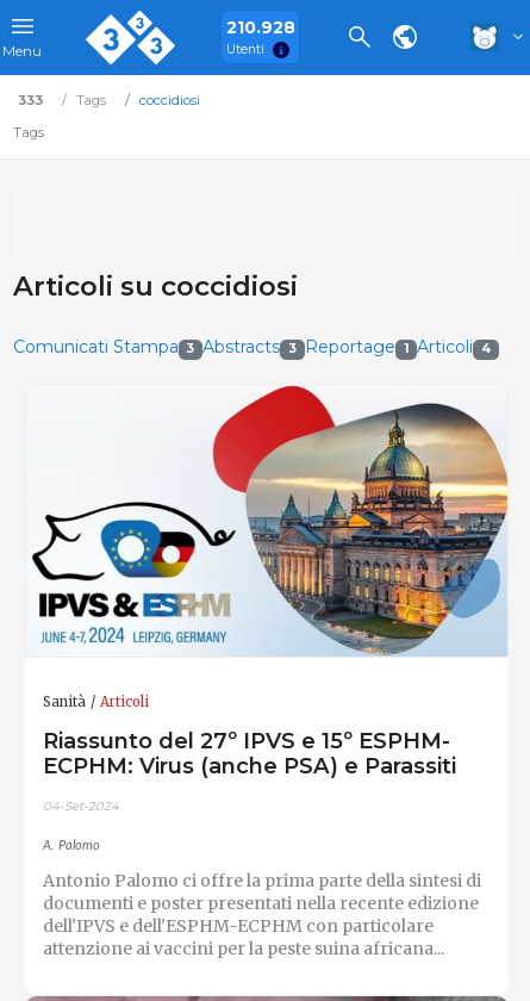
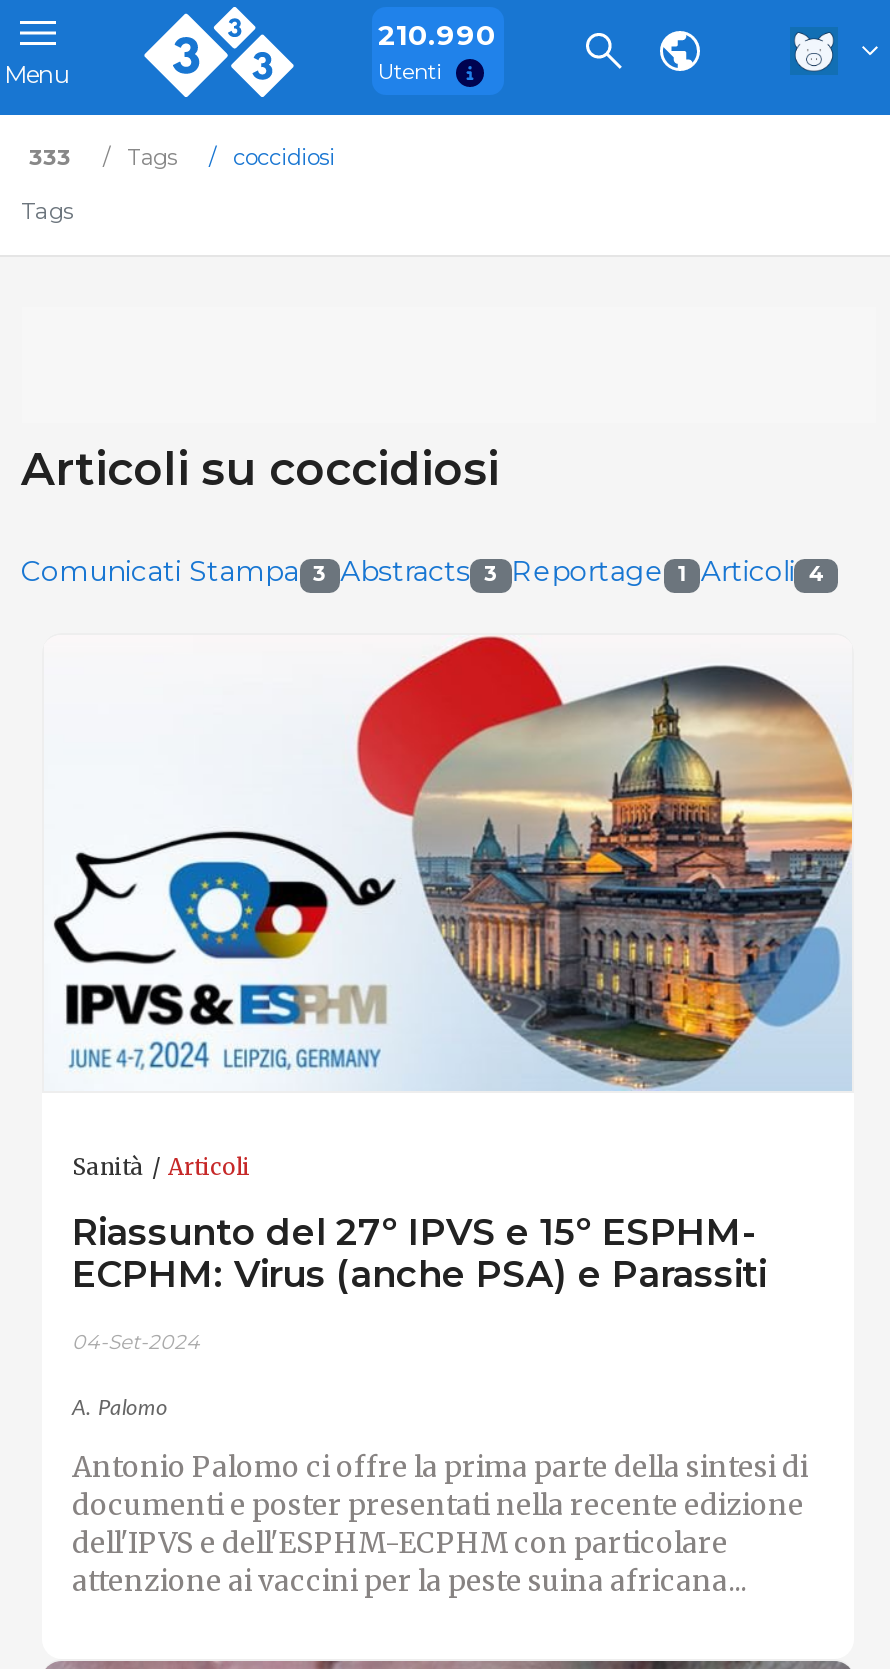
- 210.928
+ 210.990
